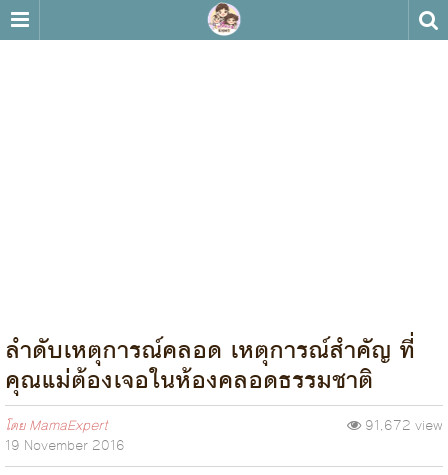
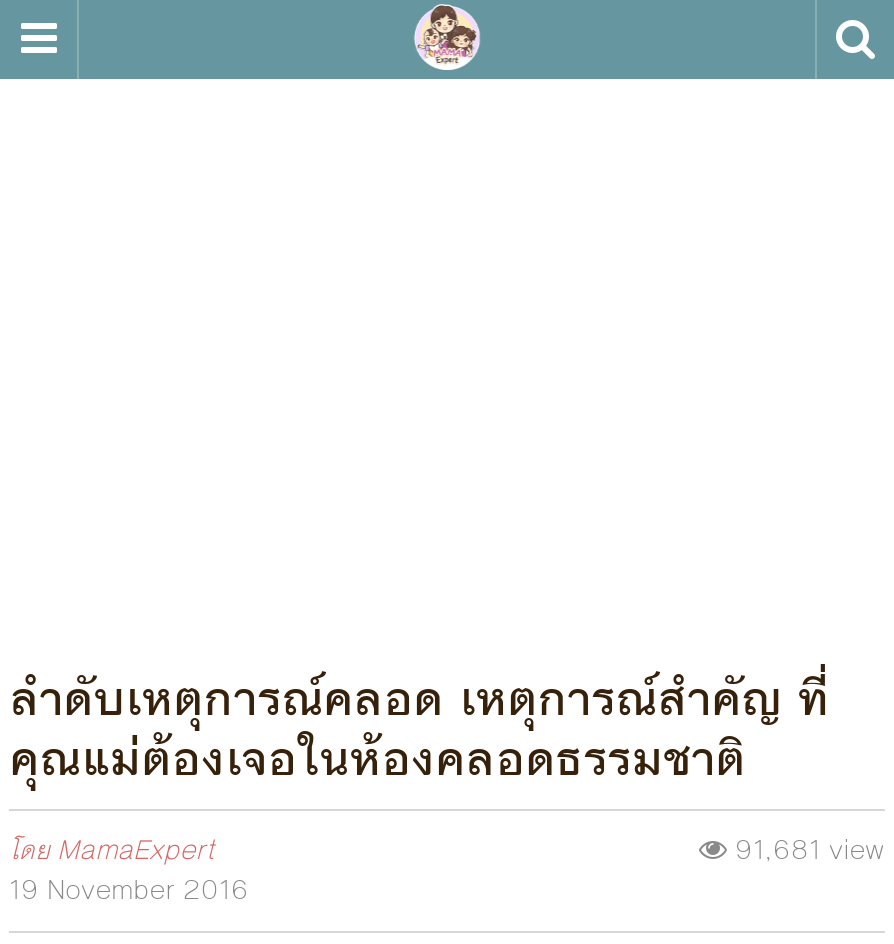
- 91,672 view
+ 91,681 view
